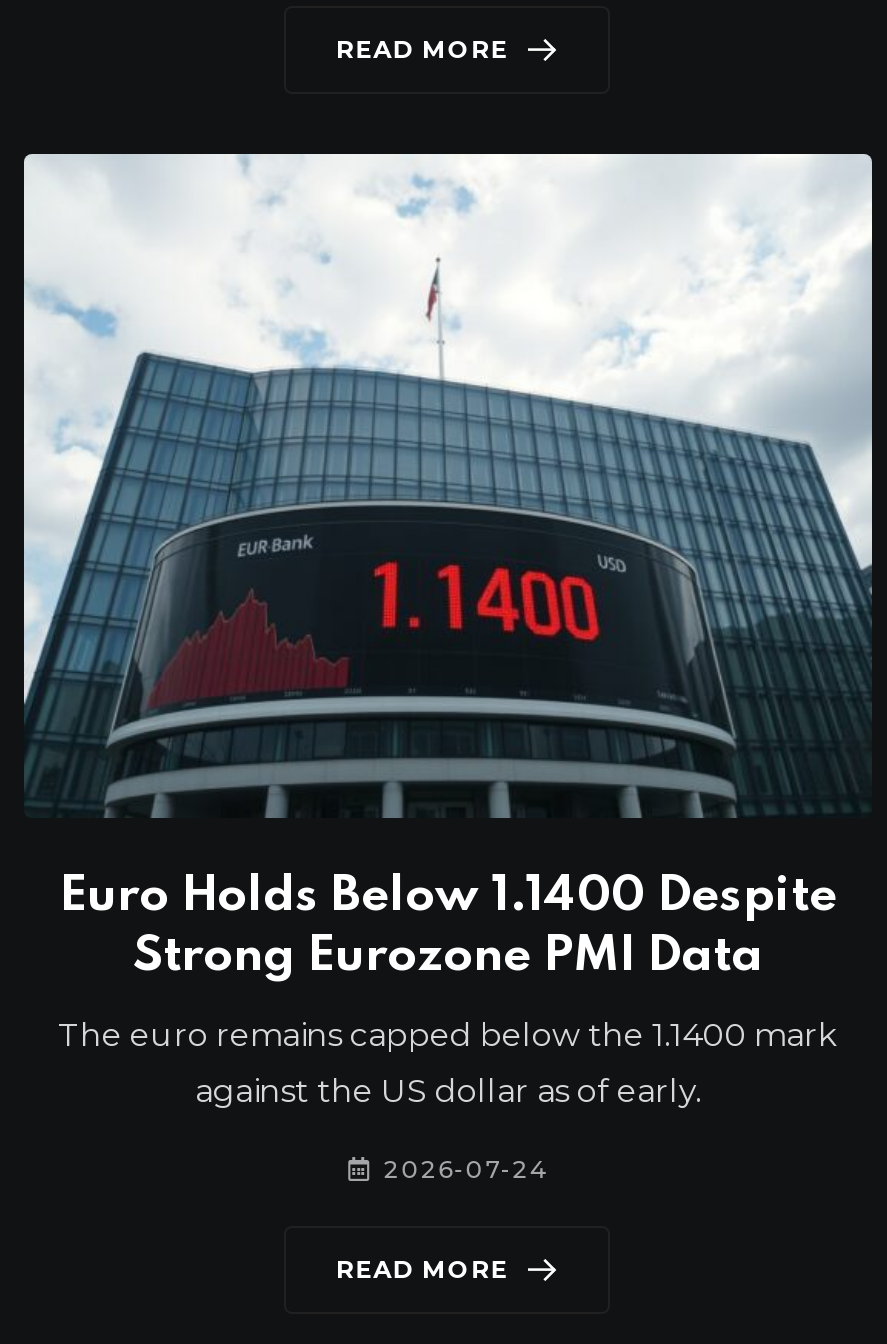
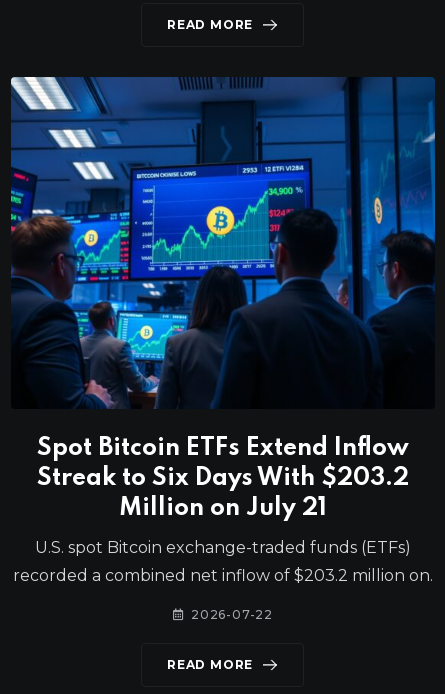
- [image]
- Euro Holds Below 1.1400 Despite
- Strong Eurozone PMI Data
+ [image]
+ Spot Bitcoin ETFs Extend Inflow
+ Streak to Six Days With $203.2
+ Million on July 21

- The euro remains capped below the 1.1400 mark
+ U.S. spot Bitcoin exchange-traded funds (ETFs)

- against the US dollar as of early.
+ recorded a combined net inflow of $203.2 million on.

- 2026-07-24
+ 2026-07-22
